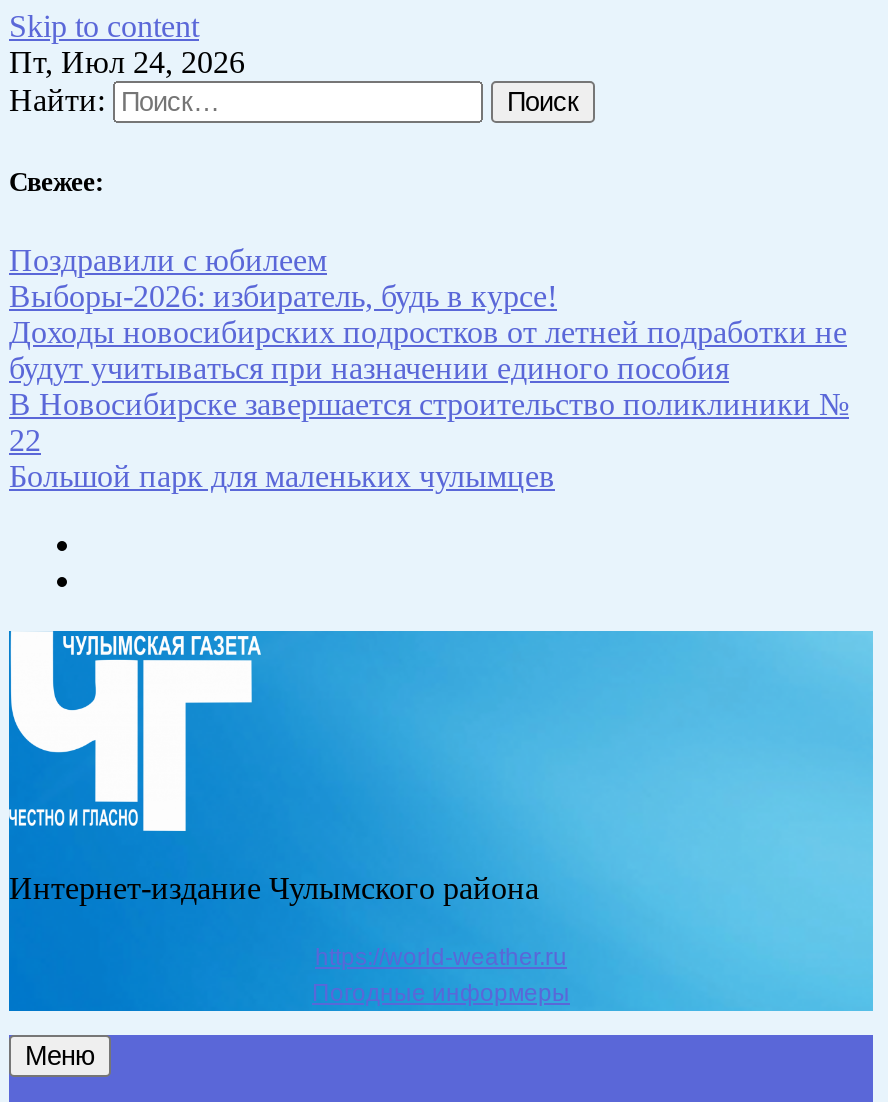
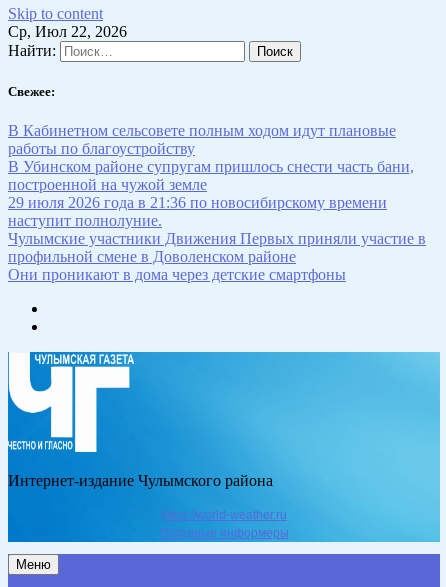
- Пт, Июл 24, 2026
+ Ср, Июл 22, 2026

- Поздравили с юбилеем
- Выборы-2026: избиратель, будь в курсе!
- Доходы новосибирских подростков от летней подработки не
- будут учитываться при назначении единого пособия
- В Новосибирске завершается строительство поликлиники №
- 22
- Большой парк для маленьких чулымцев
+ В Кабинетном сельсовете полным ходом идут плановые
+ работы по благоустройству
+ В Убинском районе супругам пришлось снести часть бани,
+ построенной на чужой земле
+ 29 июля 2026 года в 21:36 по новосибирскому времени
+ наступит полнолуние.
+ Чулымские участники Движения Первых приняли участие в
+ профильной смене в Доволенском районе
+ Они проникают в дома через детские смартфоны
